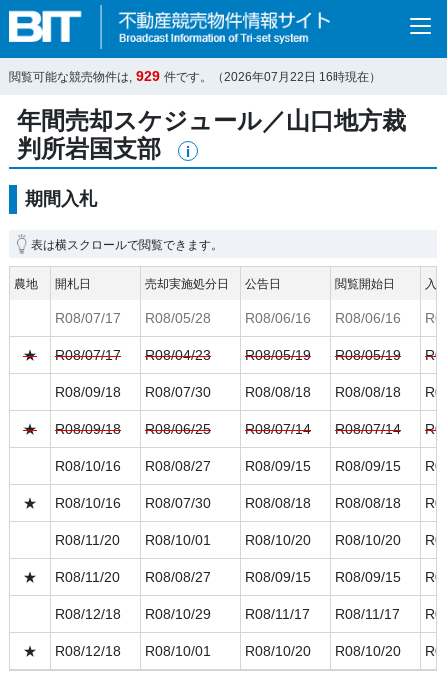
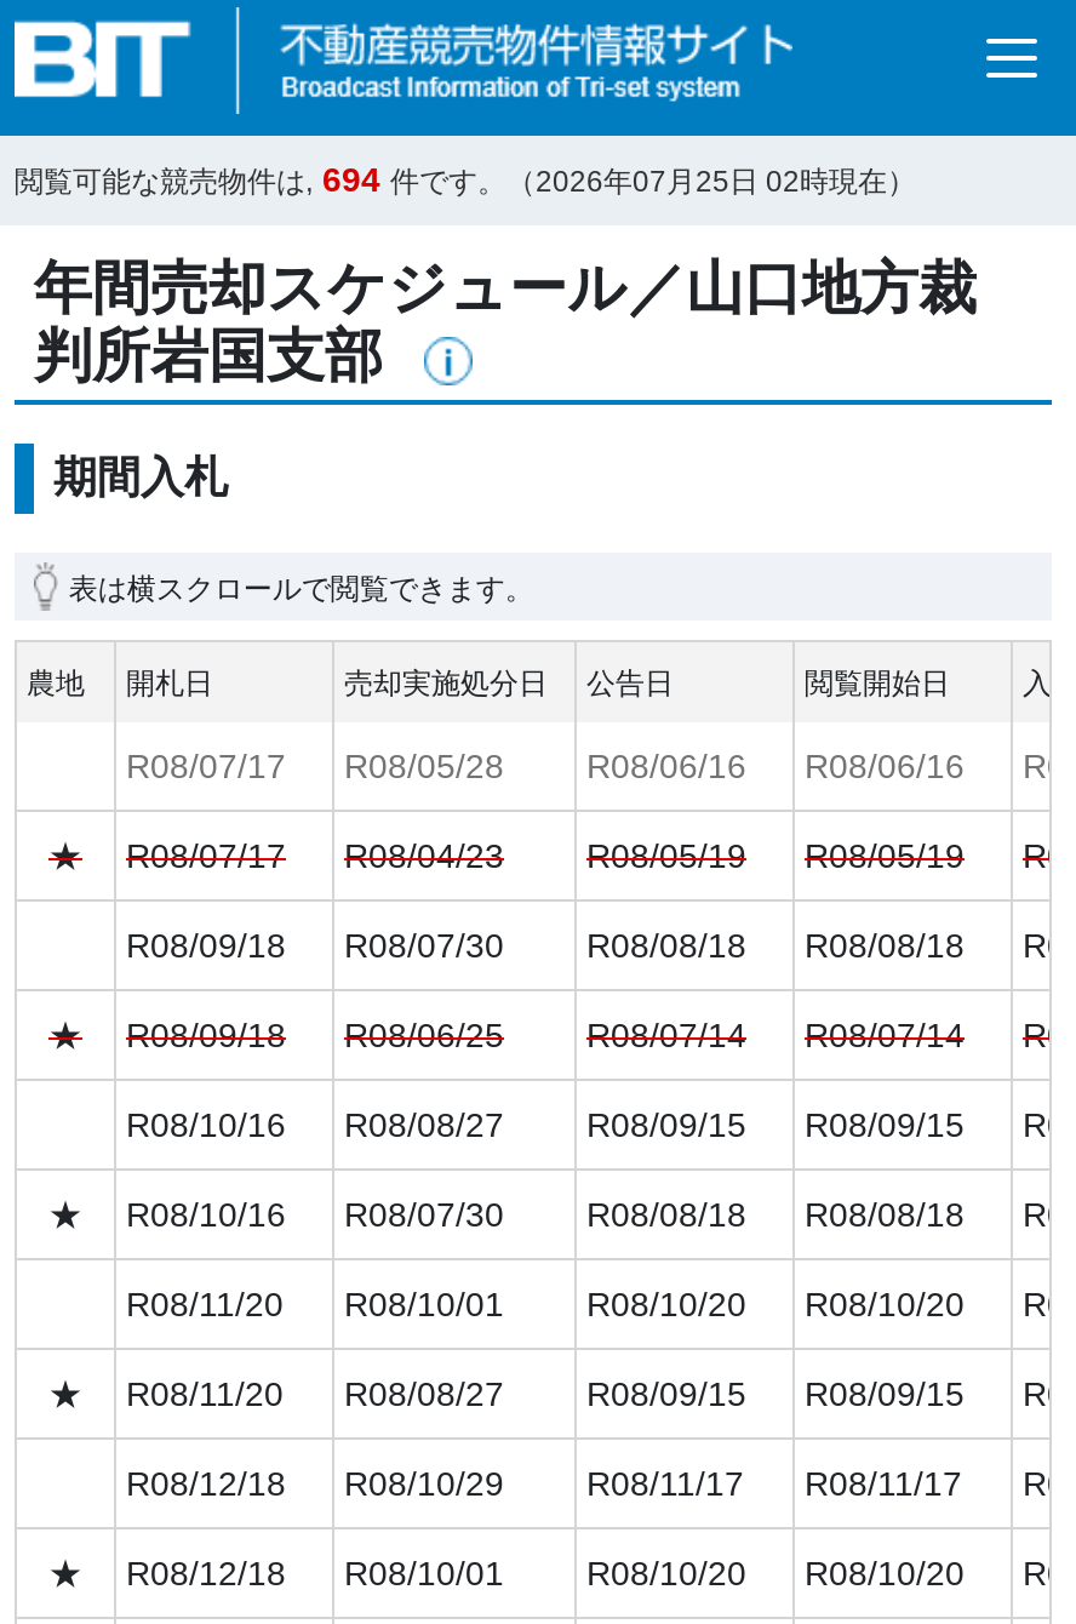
- 閲覧可能な競売物件は, 929 件です。（2026年07月22日 16時現在）
+ 閲覧可能な競売物件は, 694 件です。（2026年07月25日 02時現在）
